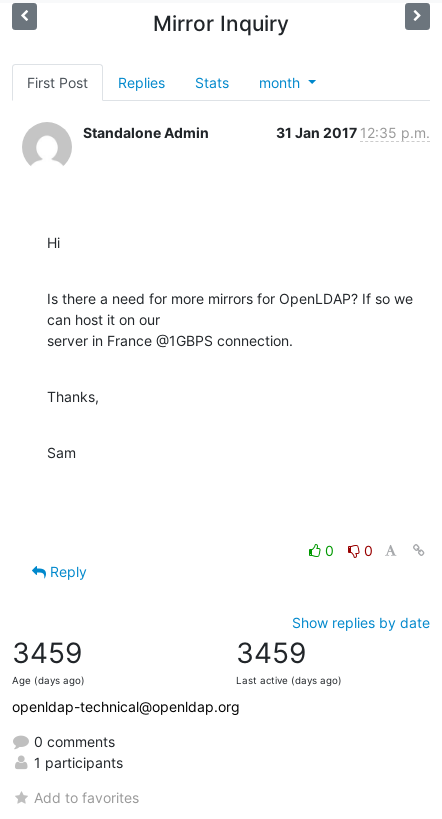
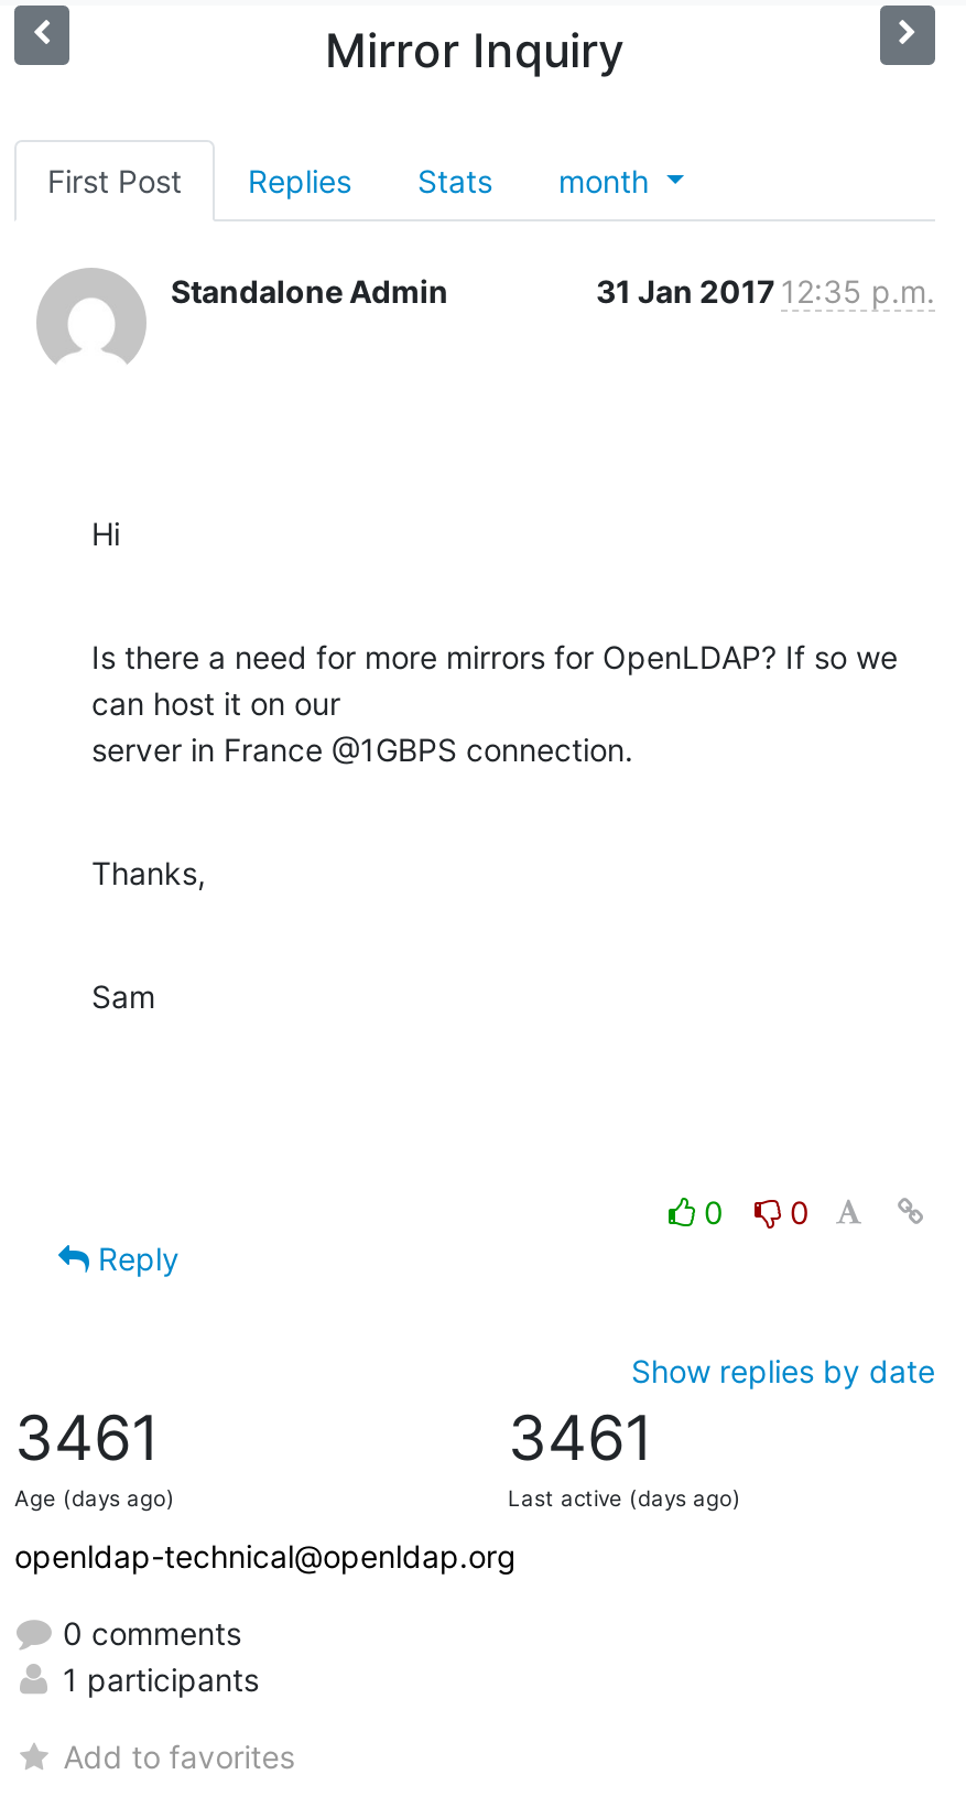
- 3459
+ 3461

- 3459
+ 3461
